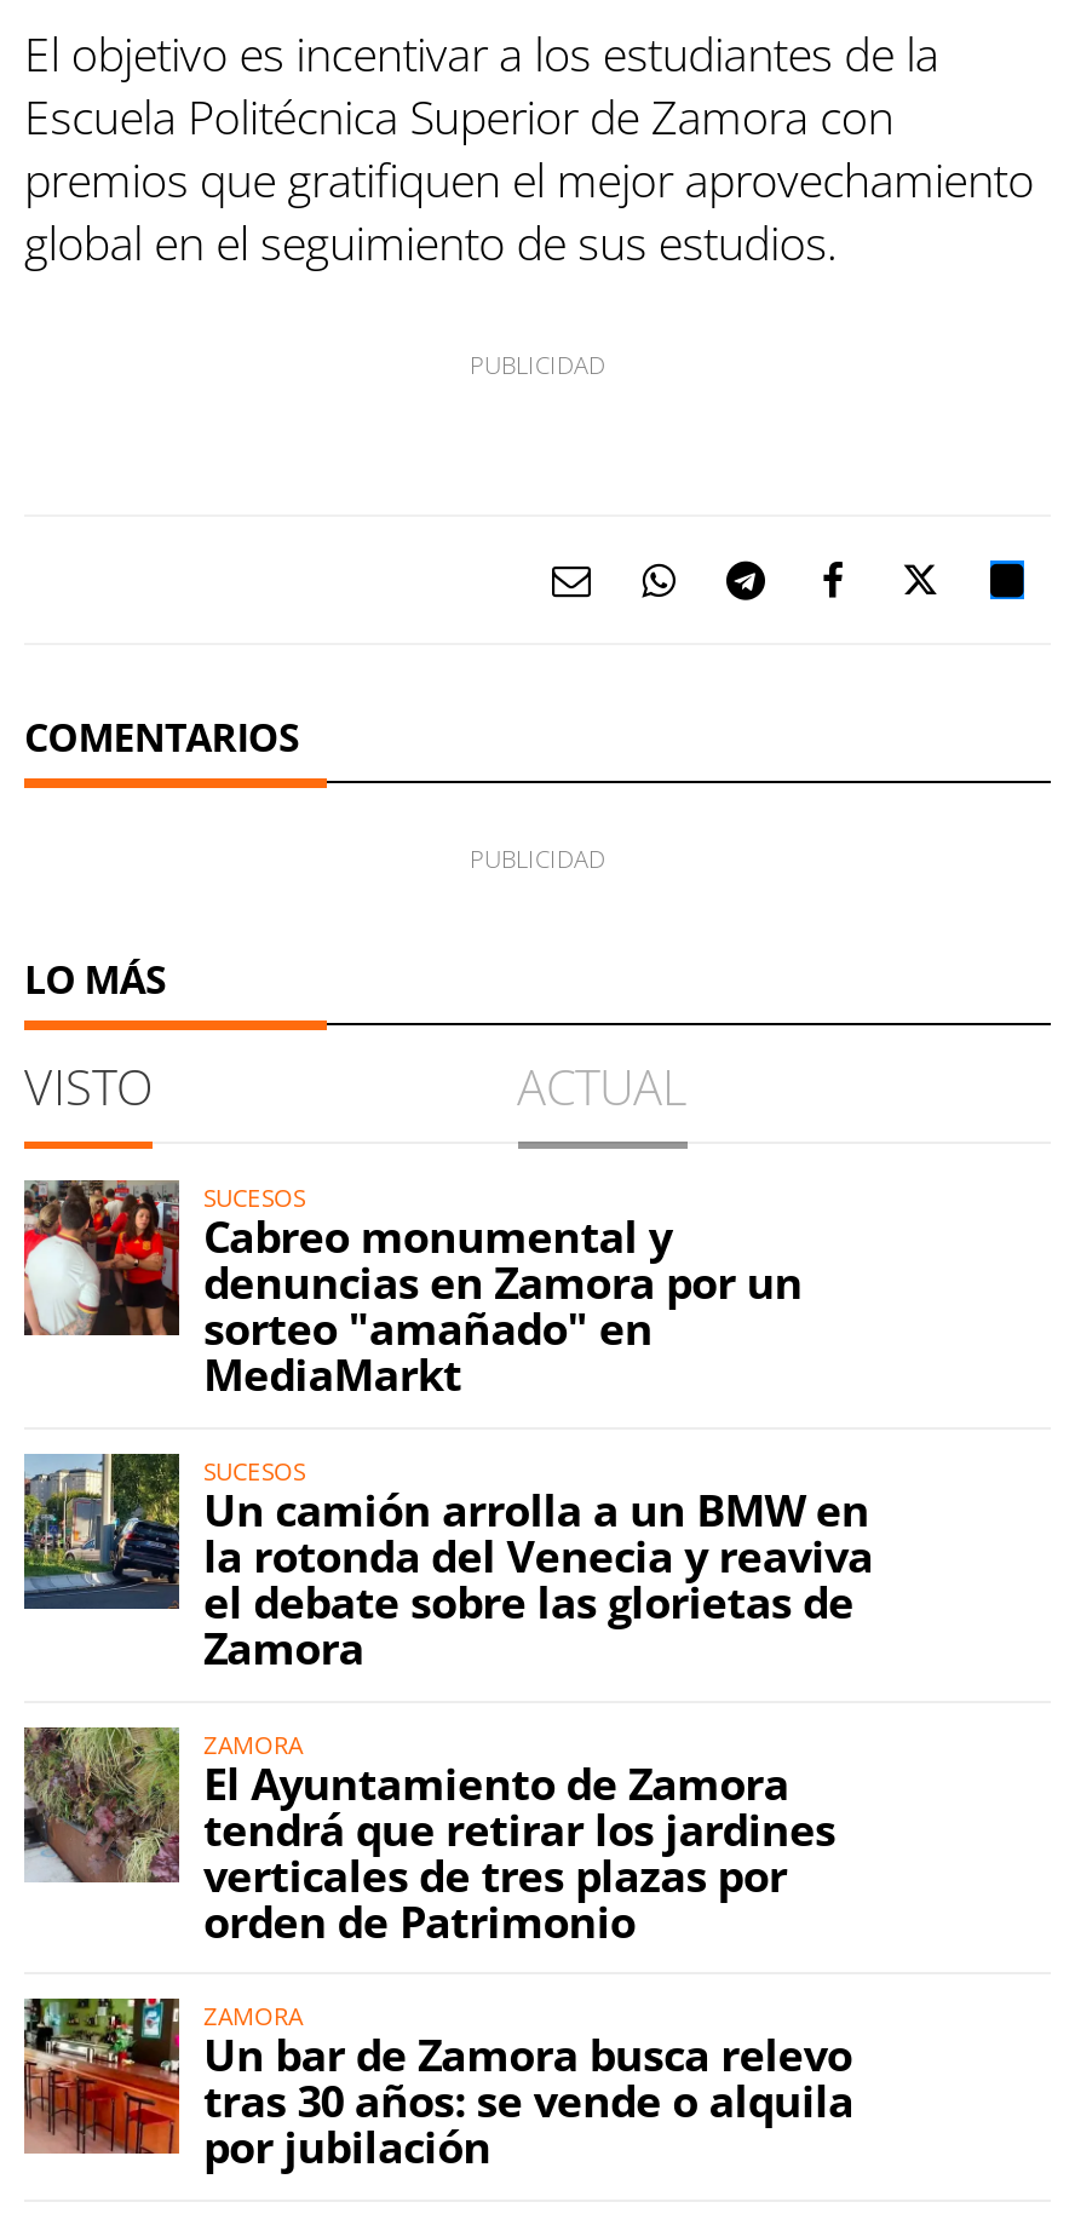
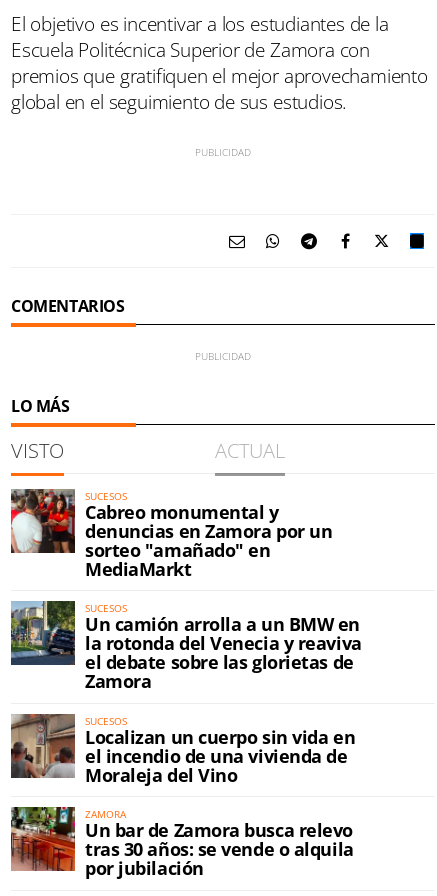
- [image]
- ZAMORA
- El Ayuntamiento de Zamora
- tendrá que retirar los jardines
- verticales de tres plazas por
- orden de Patrimonio
+ [image]
+ SUCESOS
+ Localizan un cuerpo sin vida en
+ el incendio de una vivienda de
+ Moraleja del Vino
